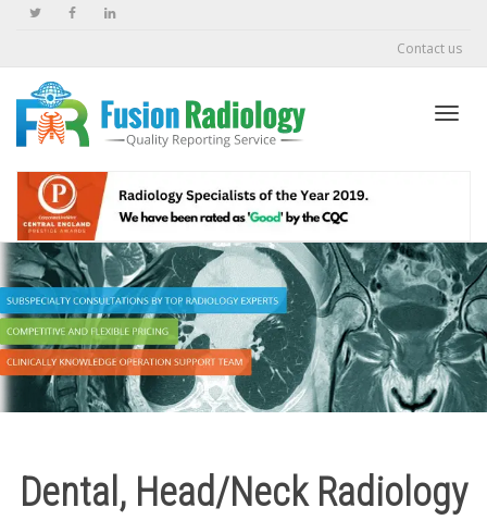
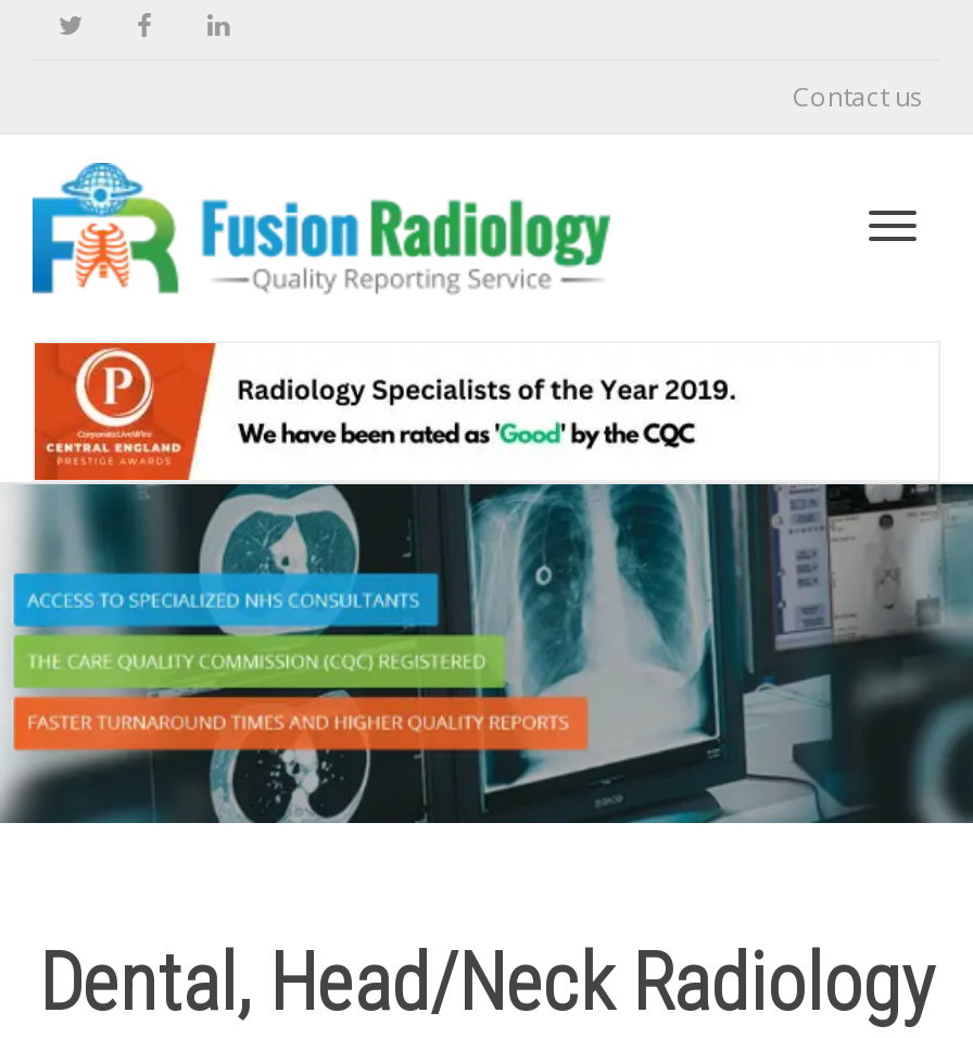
- [image]
+ [image]
